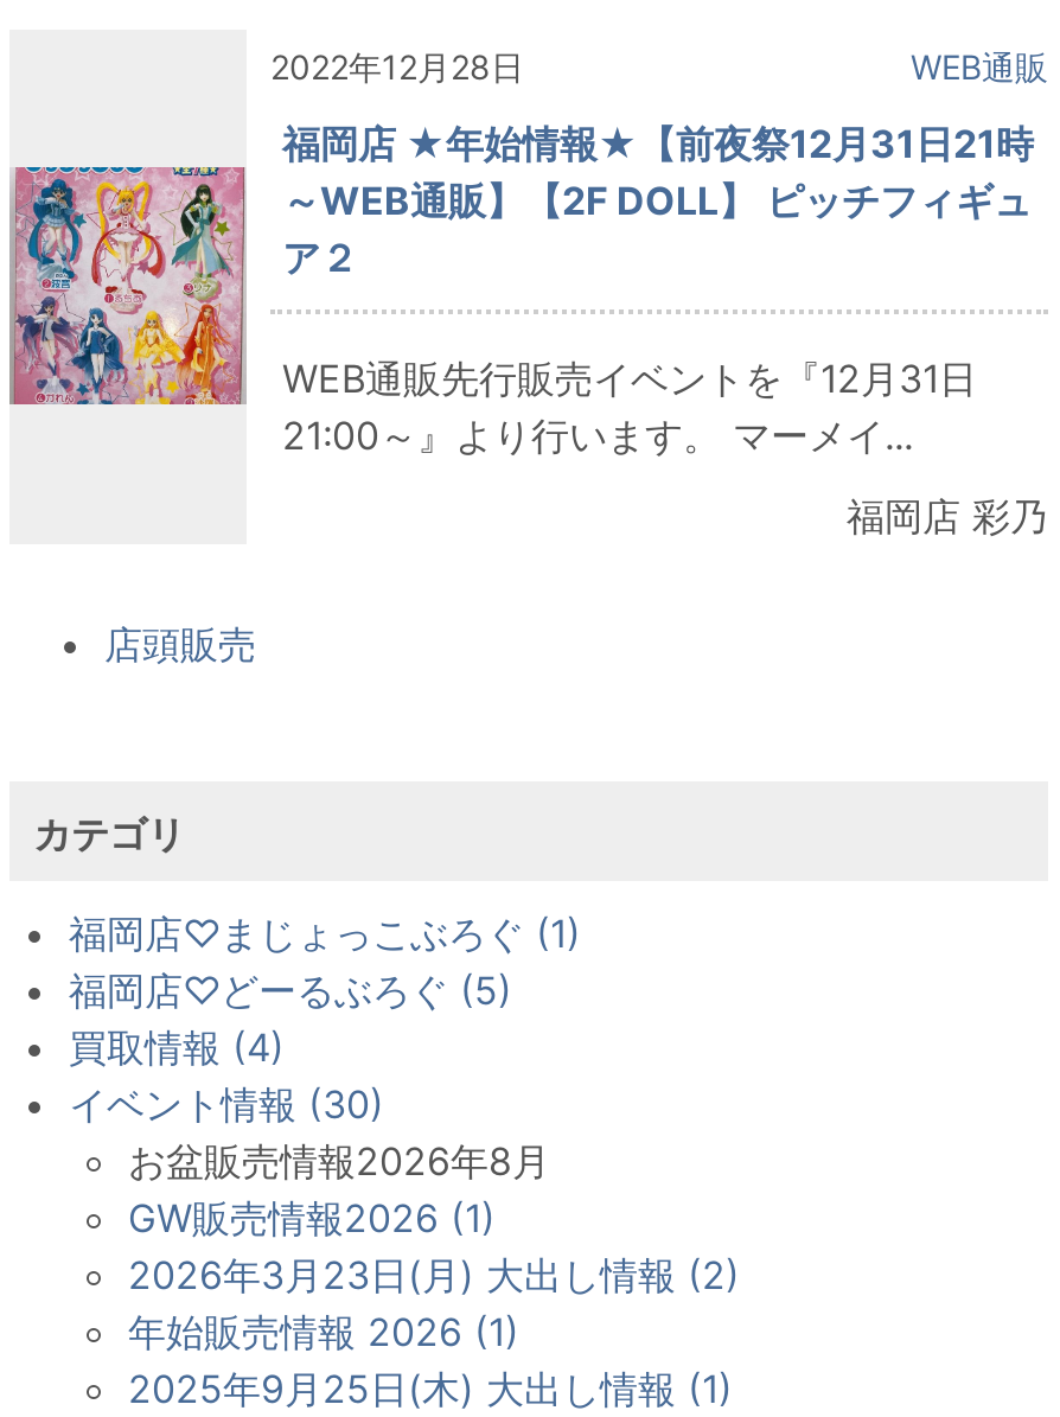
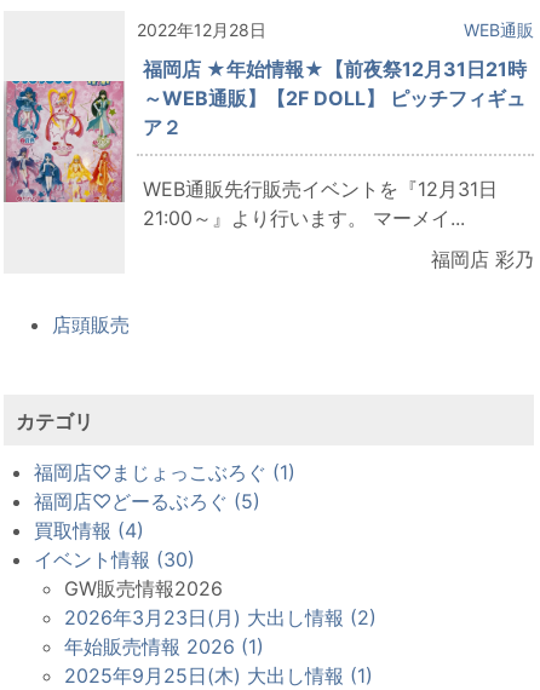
- お盆販売情報2026年8月
- GW販売情報2026 (1)
+ GW販売情報2026
